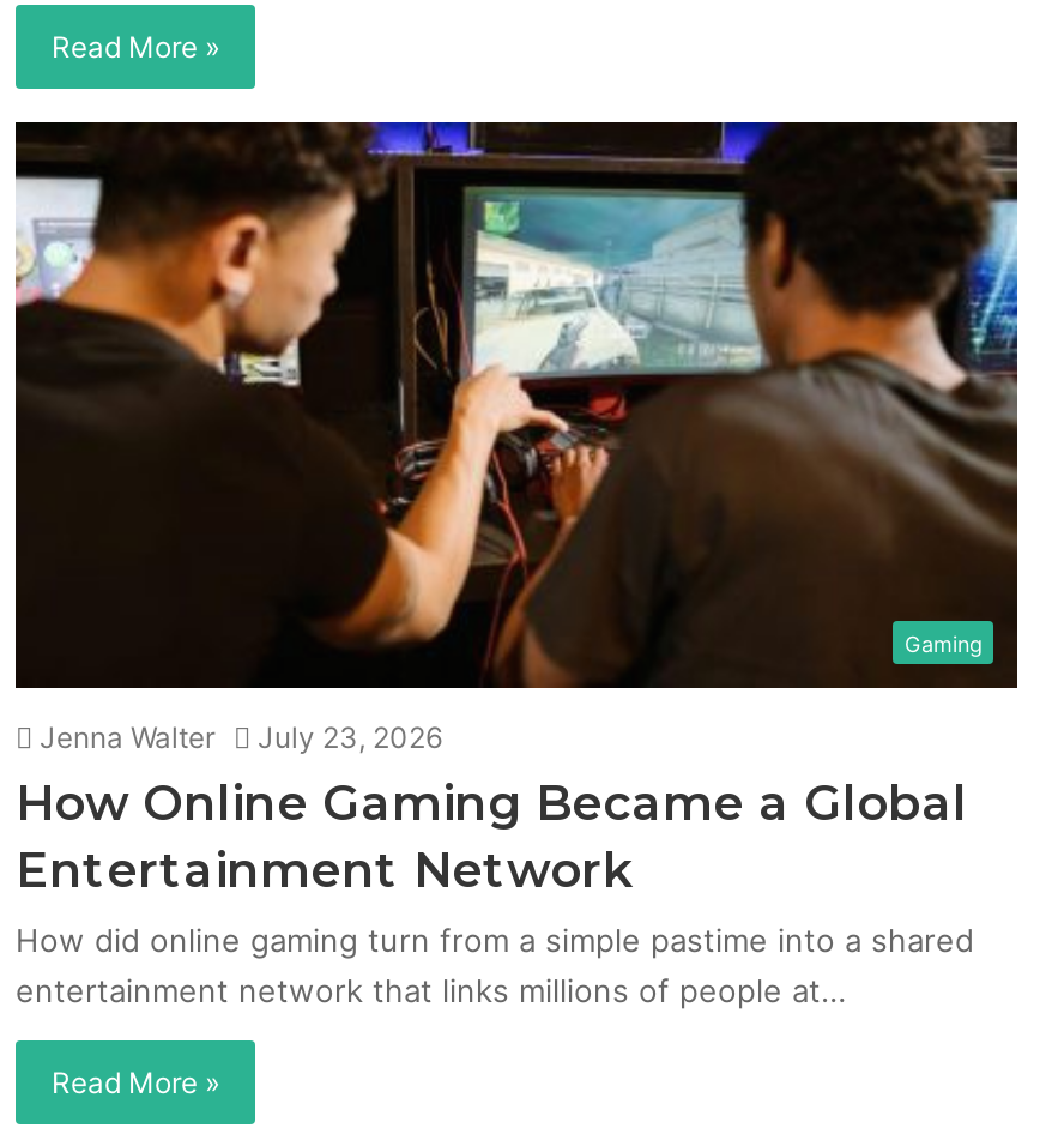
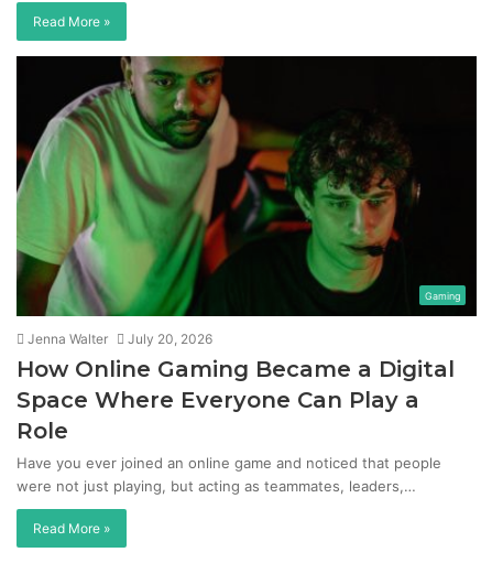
- [image]
- July 23, 2026
- How Online Gaming Became a Global
- Entertainment Network
- How did online gaming turn from a simple pastime into a shared
- entertainment network that links millions of people at…
+ [image]
+ July 20, 2026
+ How Online Gaming Became a Digital
+ Space Where Everyone Can Play a
+ Role
+ Have you ever joined an online game and noticed that people
+ were not just playing, but acting as teammates, leaders,…
